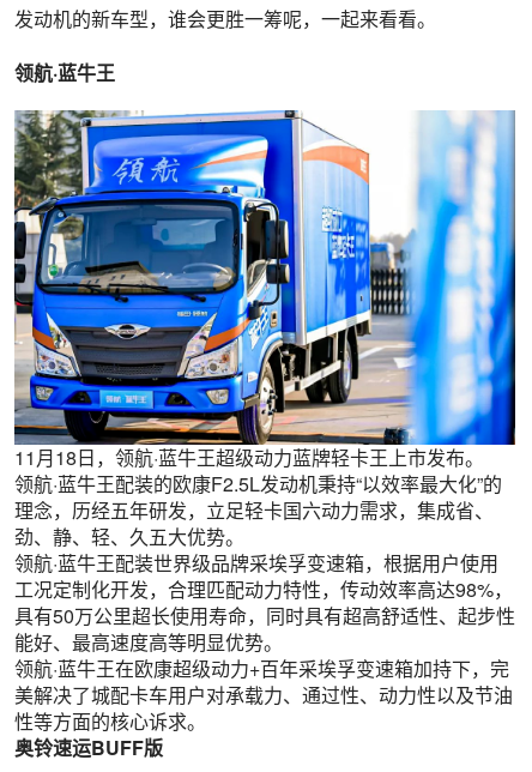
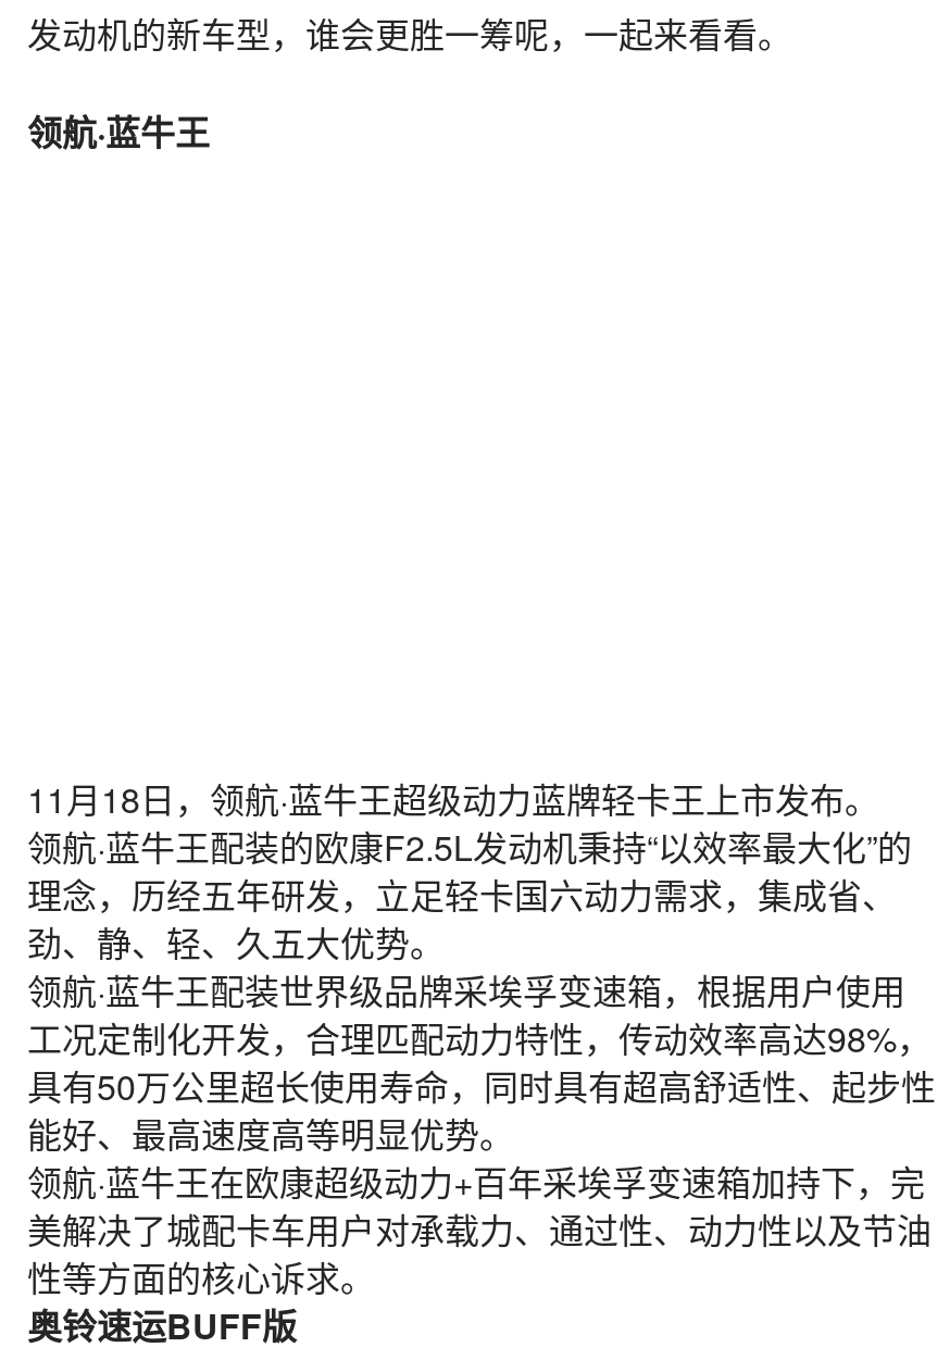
- [image]
